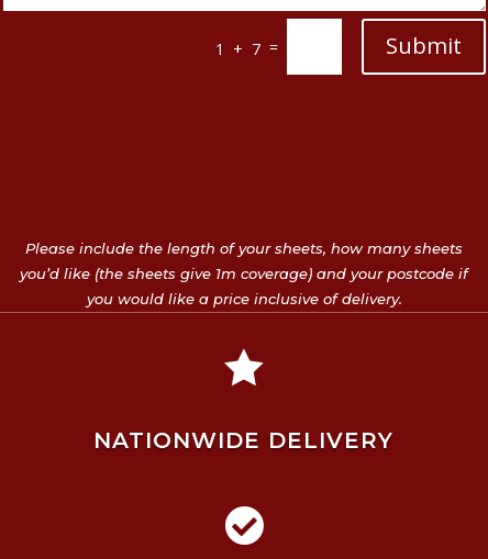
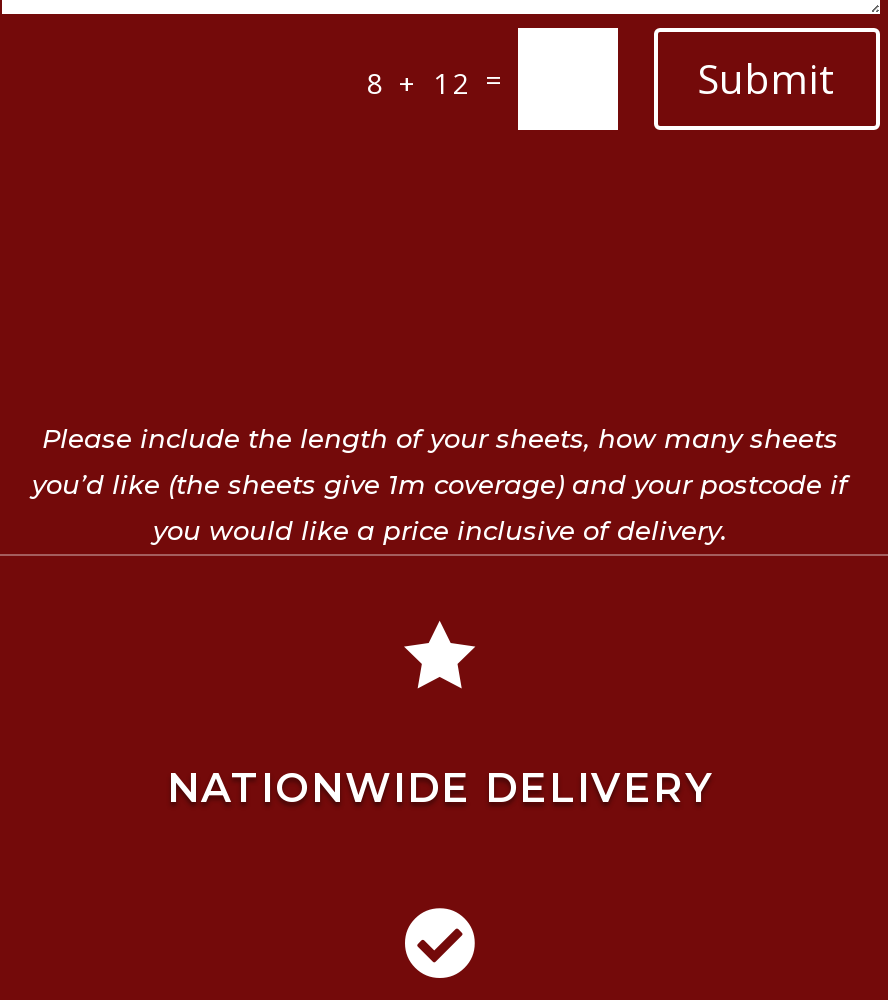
- 1 + 7 =
+ 8 + 12 =
